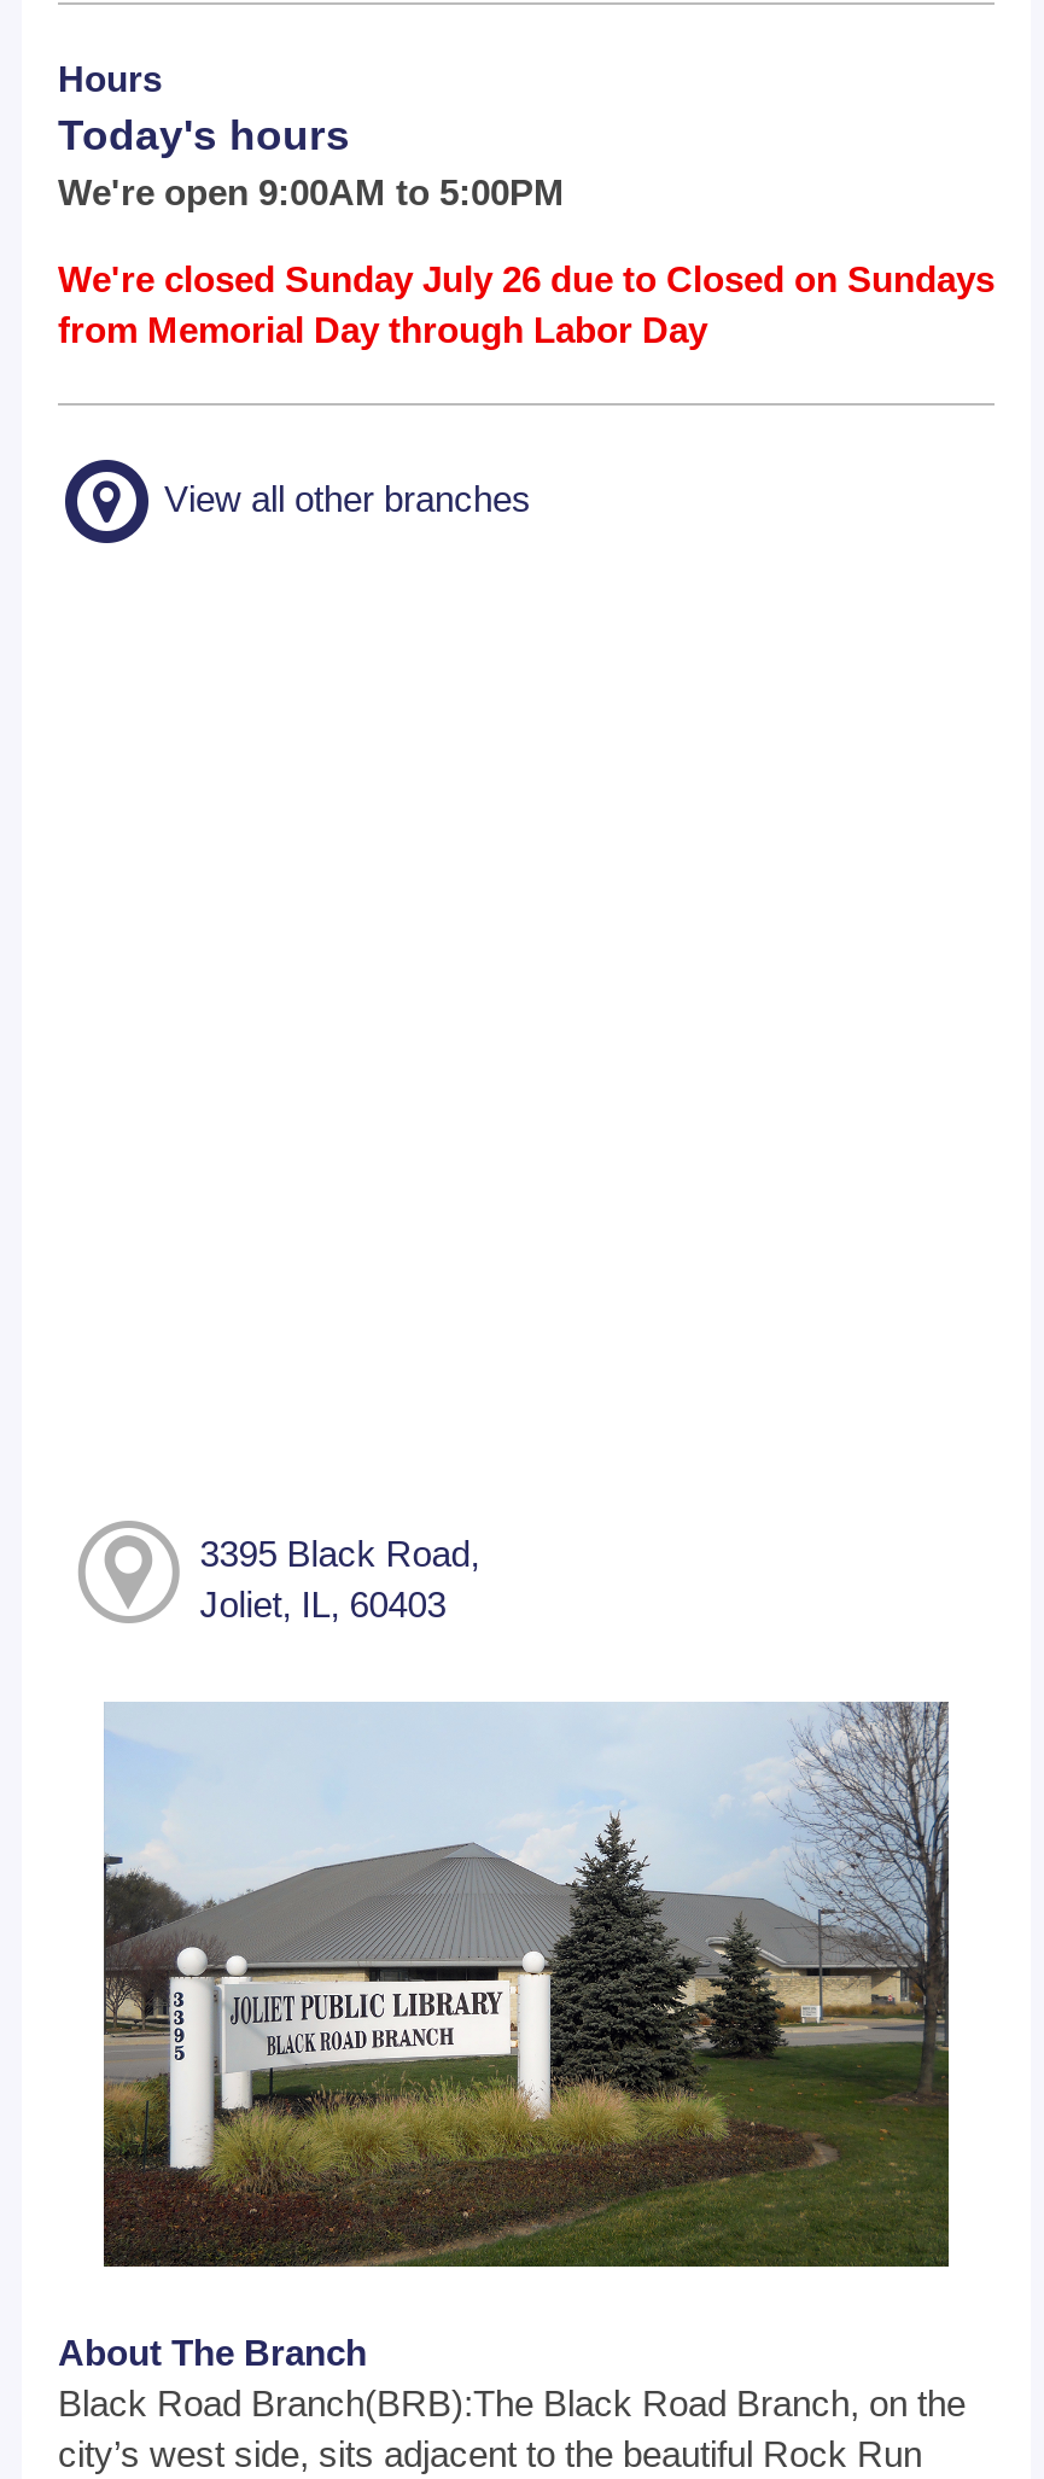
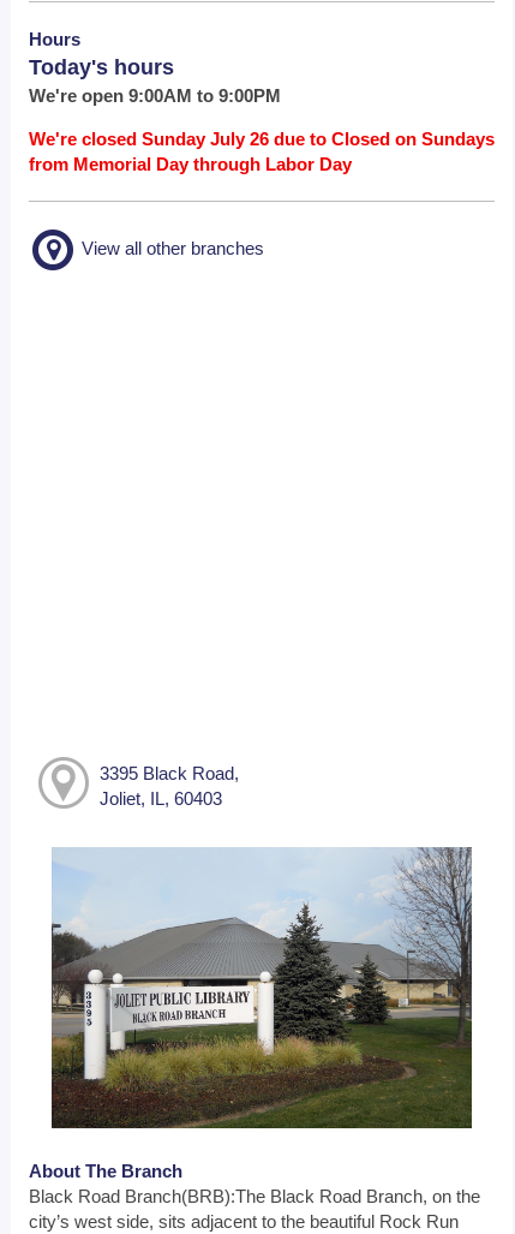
- We're open 9:00AM to 5:00PM
+ We're open 9:00AM to 9:00PM
